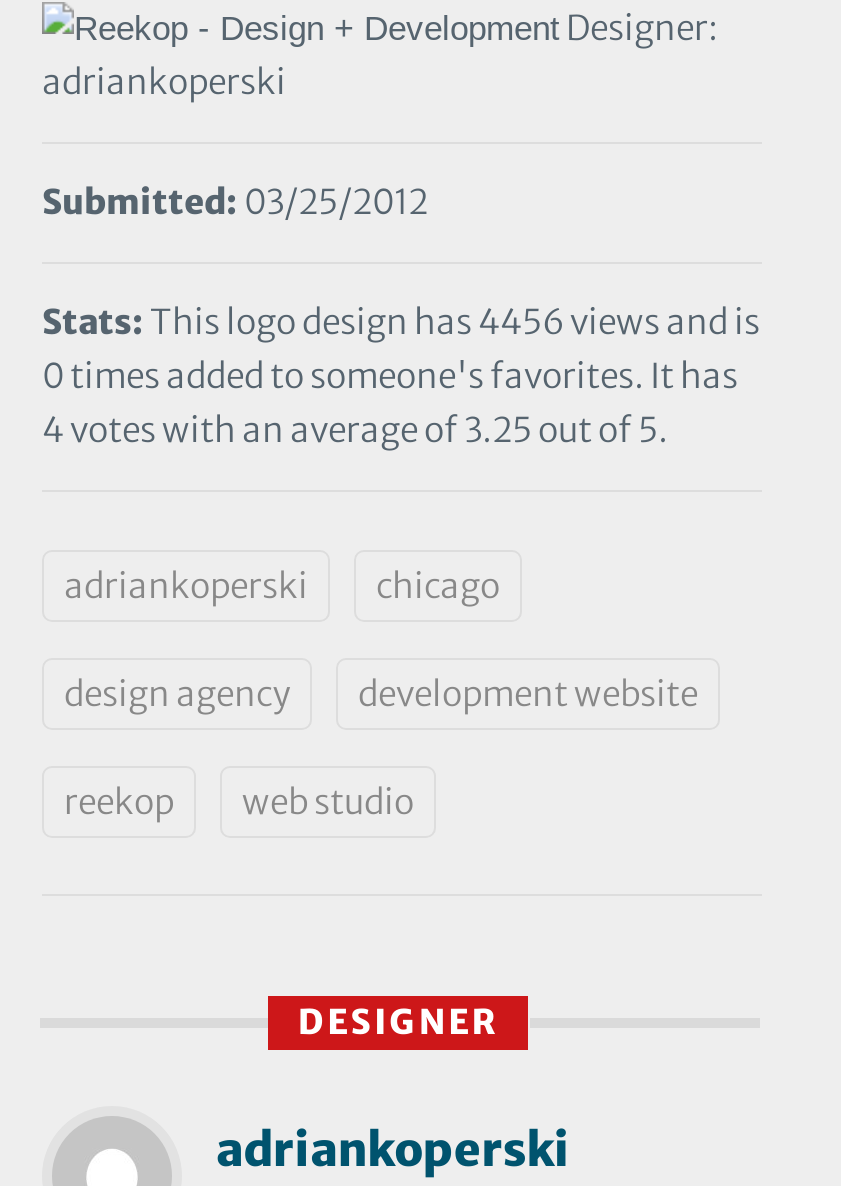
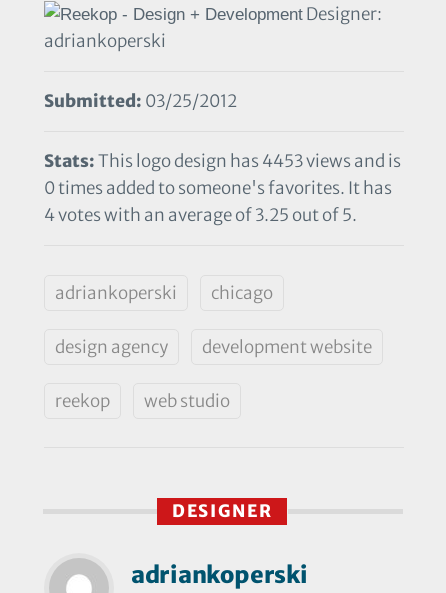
- Stats: This logo design has 4456 views and is
+ Stats: This logo design has 4453 views and is
